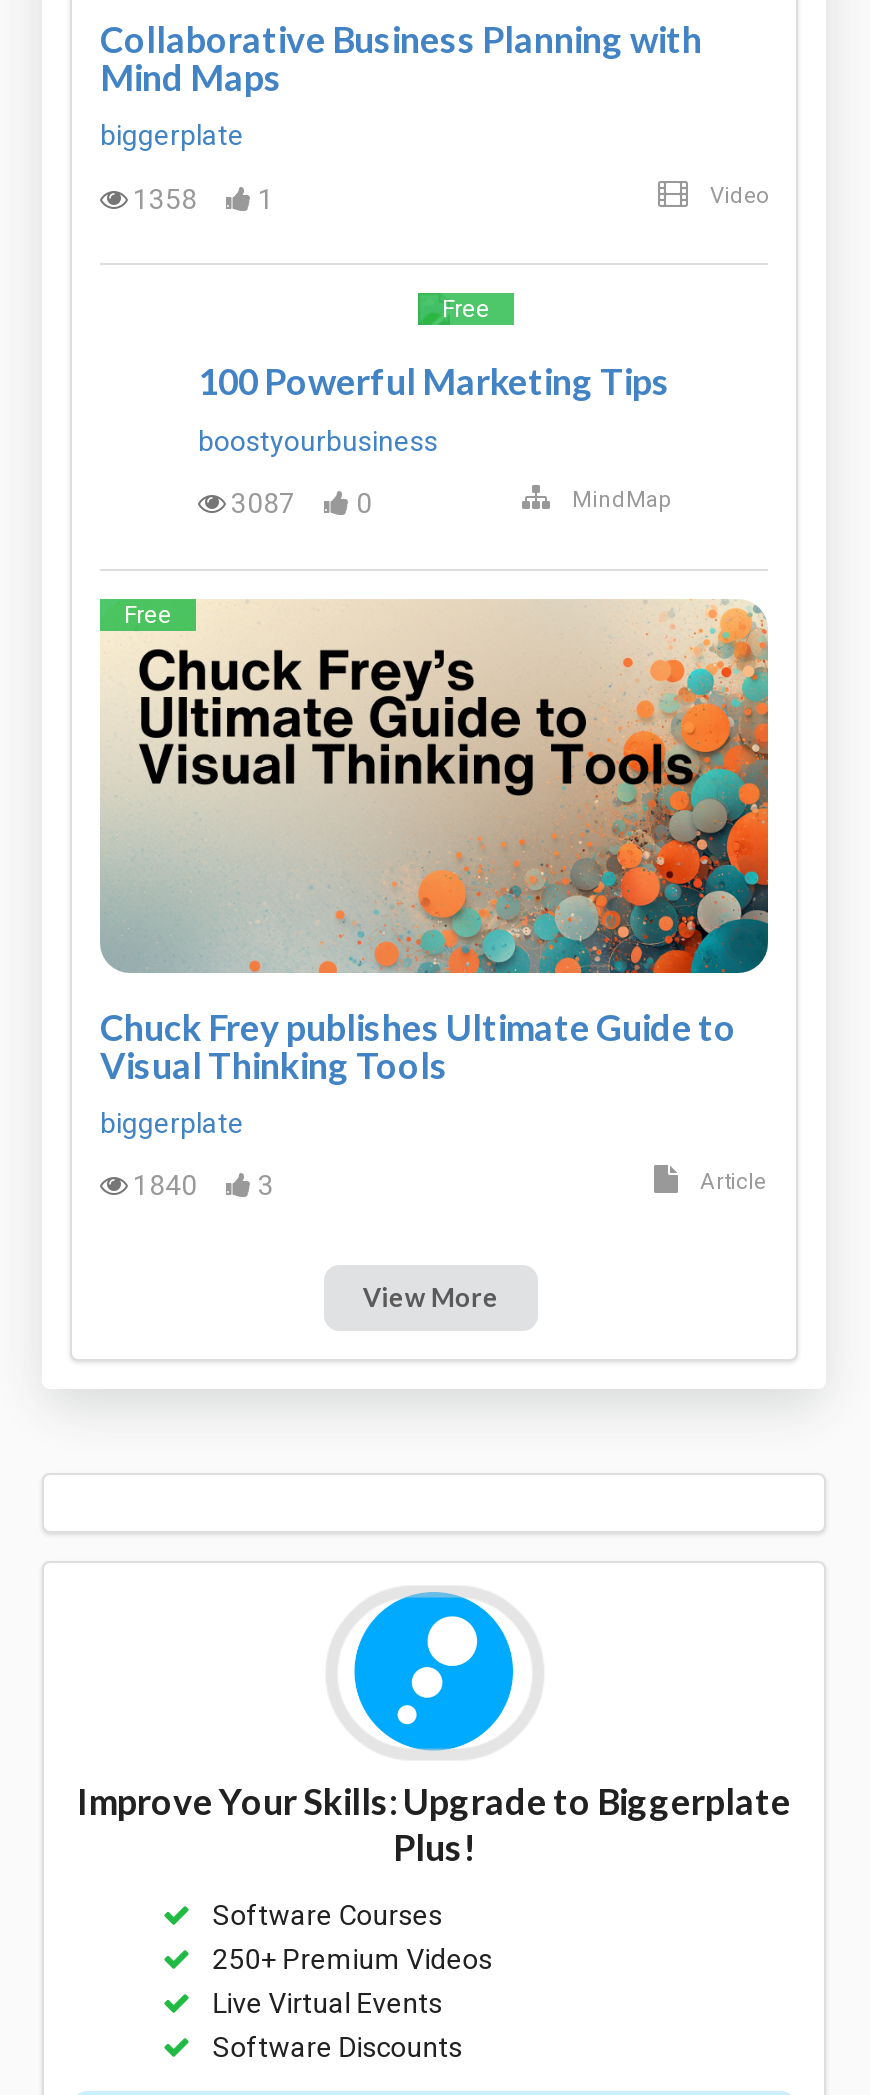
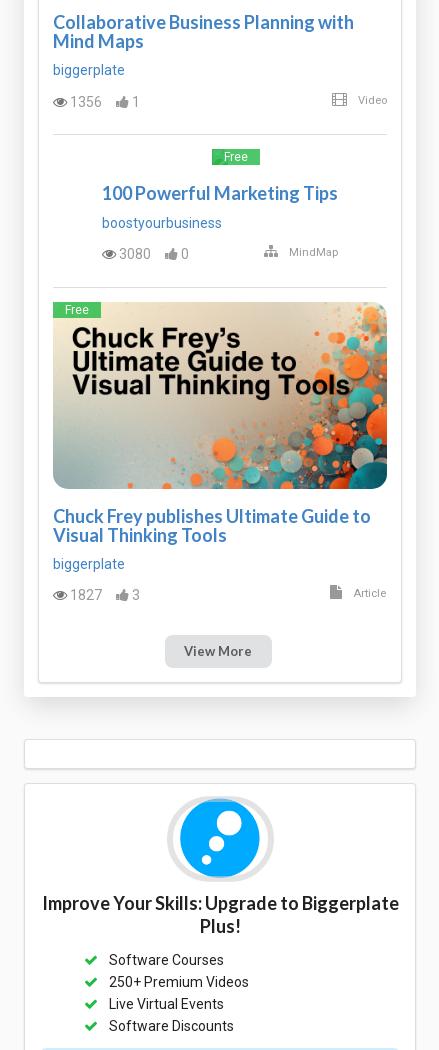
- 1358 1
+ 1356 1

- 3087 0
+ 3080 0

- 1840 3
+ 1827 3
